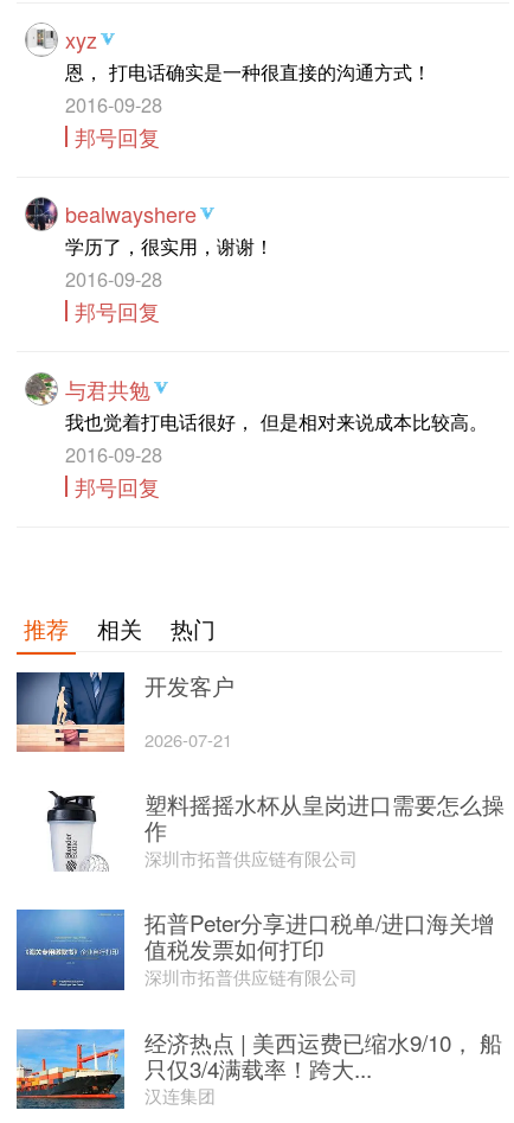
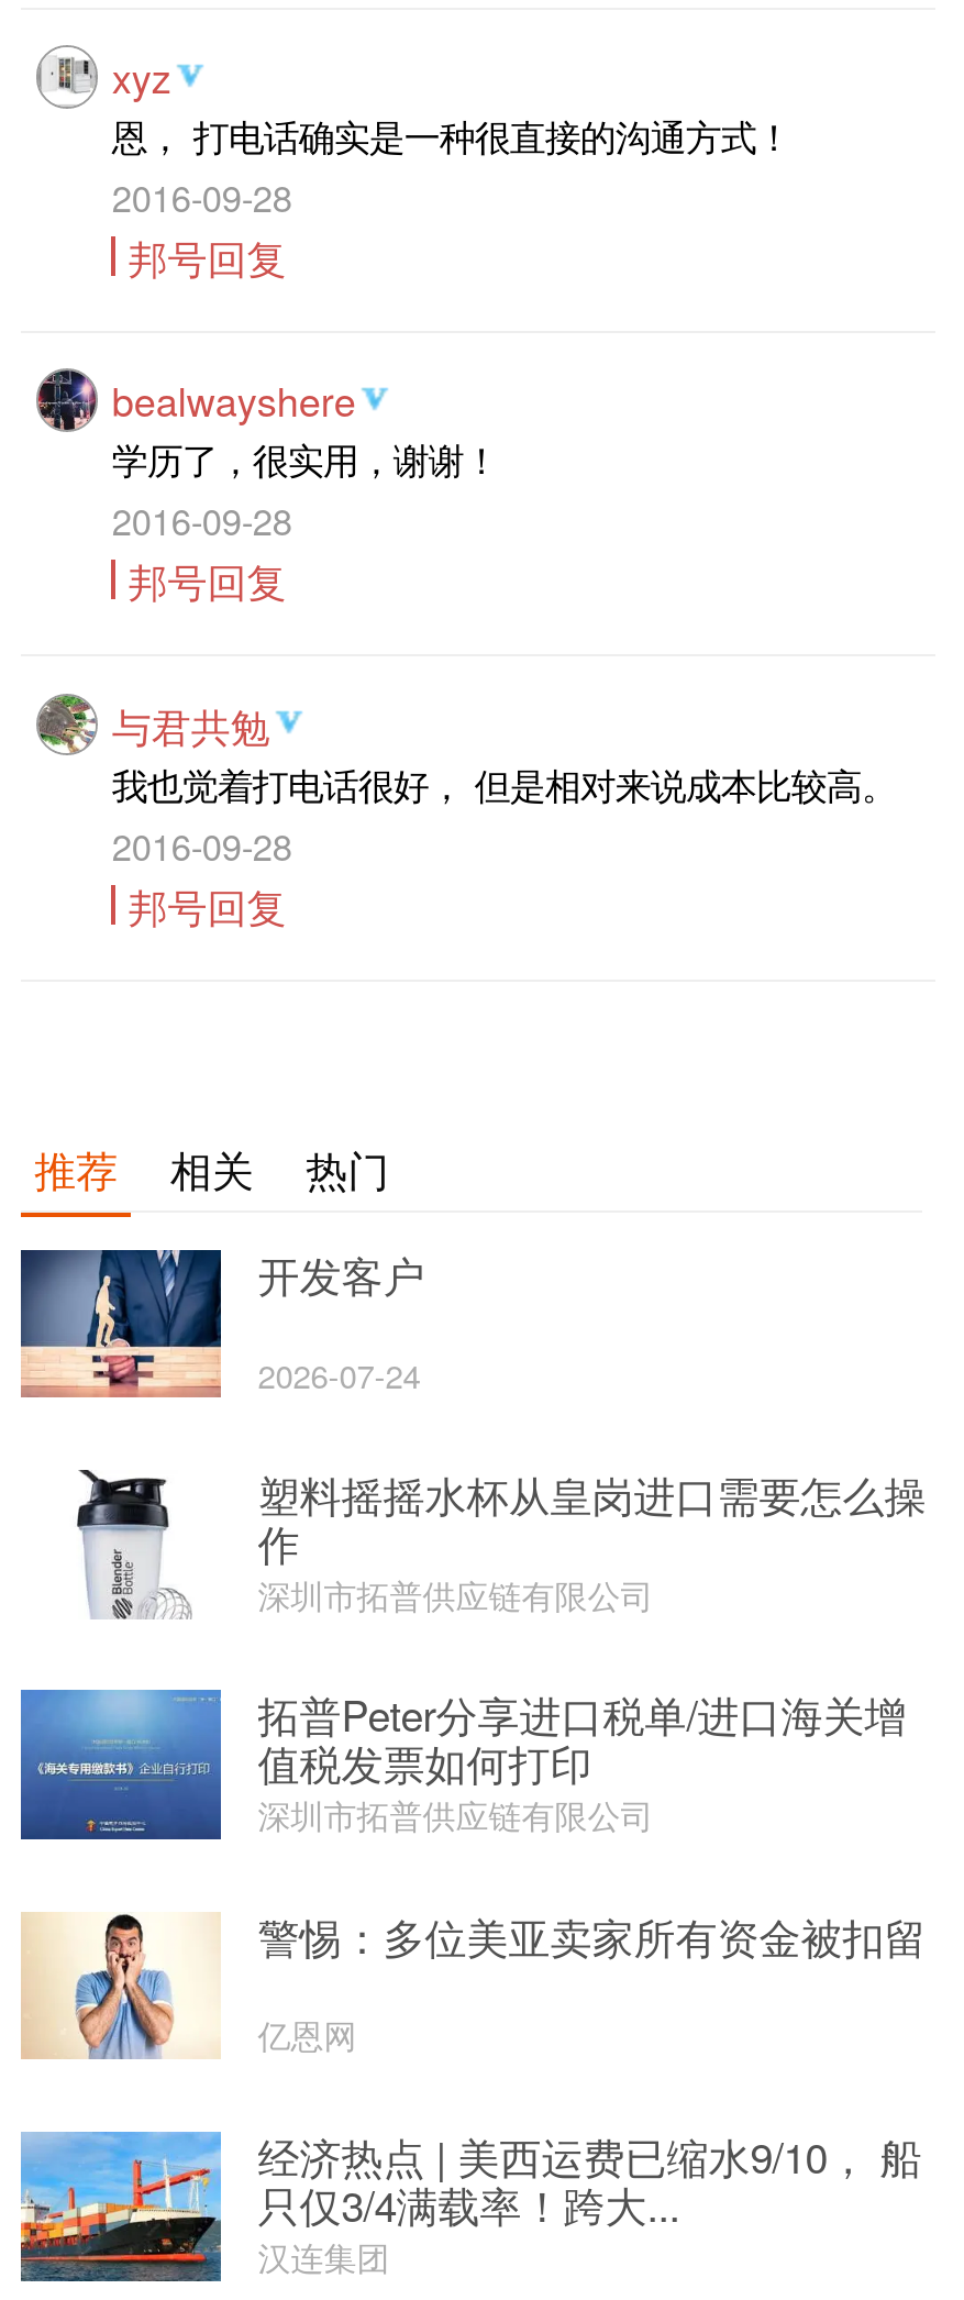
- 2026-07-21
+ 2026-07-24

+ [image]
+ 警惕：多位美亚卖家所有资金被扣留
+ 亿恩网
